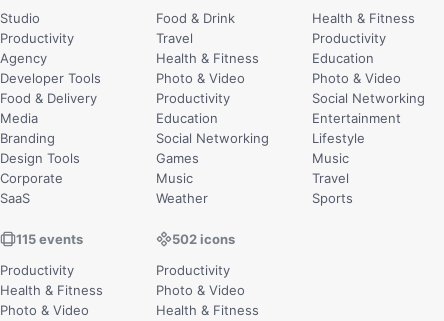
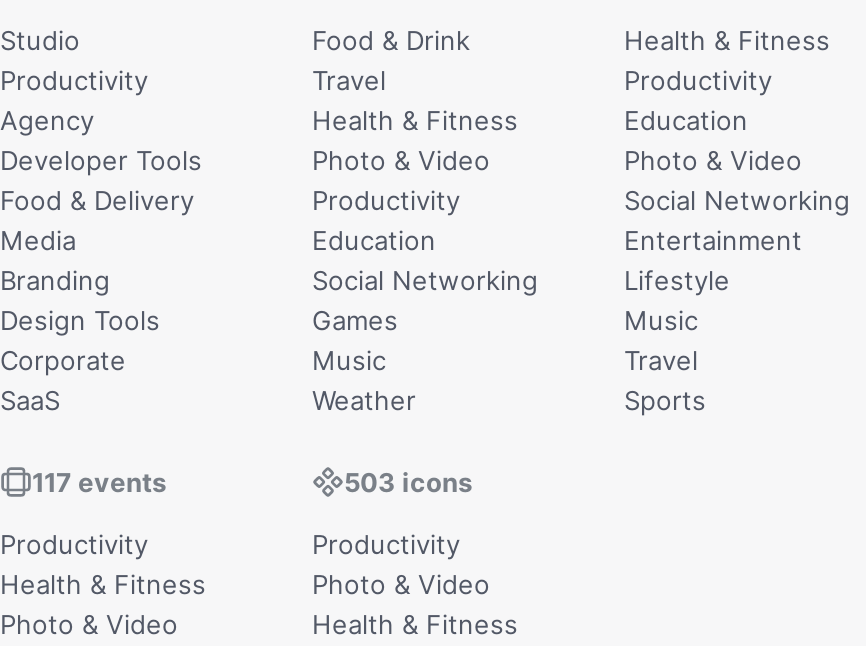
- 115 events
+ 117 events

- 502 icons
+ 503 icons
